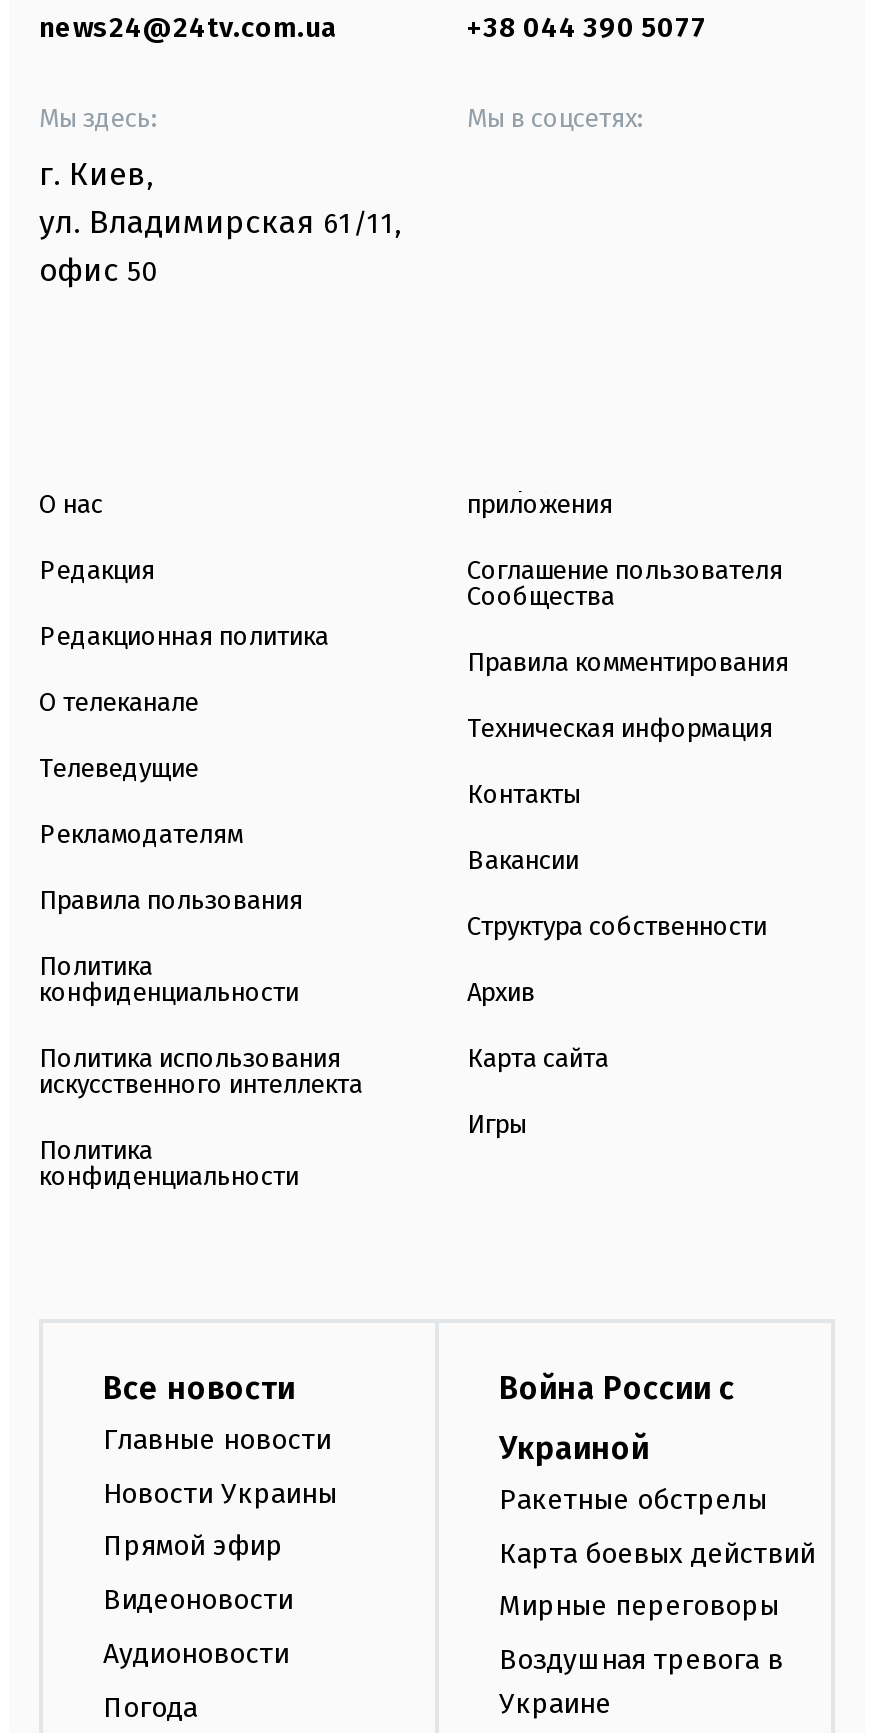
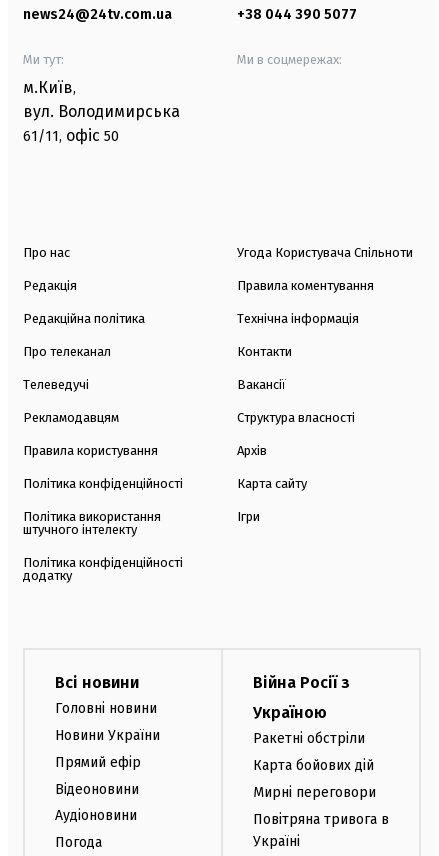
- Мы здесь:
- г. Киев,
- ул. Владимирская 61/11,
- офис 50
+ Ми тут:
+ м.Київ,
+ вул. Володимирська
+ 61/11, офіс 50

- Мы в соцсетях:
+ Ми в соцмережах:

- О нас
- Редакция
- Редакционная политика
- О телеканале
- Телеведущие
- Рекламодателям
- Правила пользования
- Политика
- конфиденциальности
- Политика использования
- искусственного интеллекта
- Политика
- конфиденциальности
+ Про нас
+ Редакція
+ Редакційна політика
+ Про телеканал
+ Телеведучі
+ Рекламодавцям
+ Правила користування
+ Політика конфіденційності
+ Політика використання
+ штучного інтелекту
+ Політика конфіденційності
+ додатку

- приложения
- Соглашение пользователя
- Сообщества
- Правила комментирования
- Техническая информация
- Контакты
- Вакансии
- Структура собственности
- Архив
- Карта сайта
- Игры
+ Угода Користувача Спільноти
+ Правила коментування
+ Технічна інформація
+ Контакти
+ Вакансії
+ Структура власності
+ Архів
+ Карта сайту
+ Ігри

- Все новости
- Главные новости
- Новости Украины
- Прямой эфир
- Видеоновости
- Аудионовости
+ Всі новини
+ Головні новини
+ Новини України
+ Прямий ефір
+ Відеоновини
+ Аудіоновини

- Война России с
+ Війна Росії з

- Украиной
- Ракетные обстрелы
+ Україною
+ Ракетні обстріли

- Карта боевых действий
+ Карта бойових дій

- Мирные переговоры
+ Мирні переговори

- Воздушная тревога в
- Украине
+ Повітряна тривога в
+ Україні
